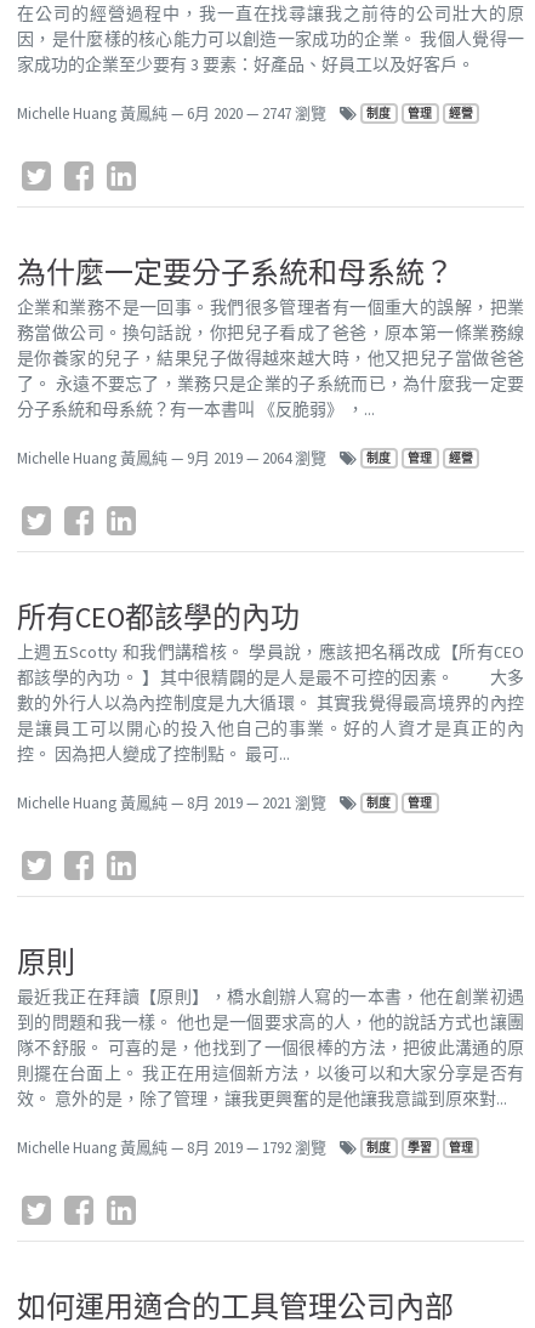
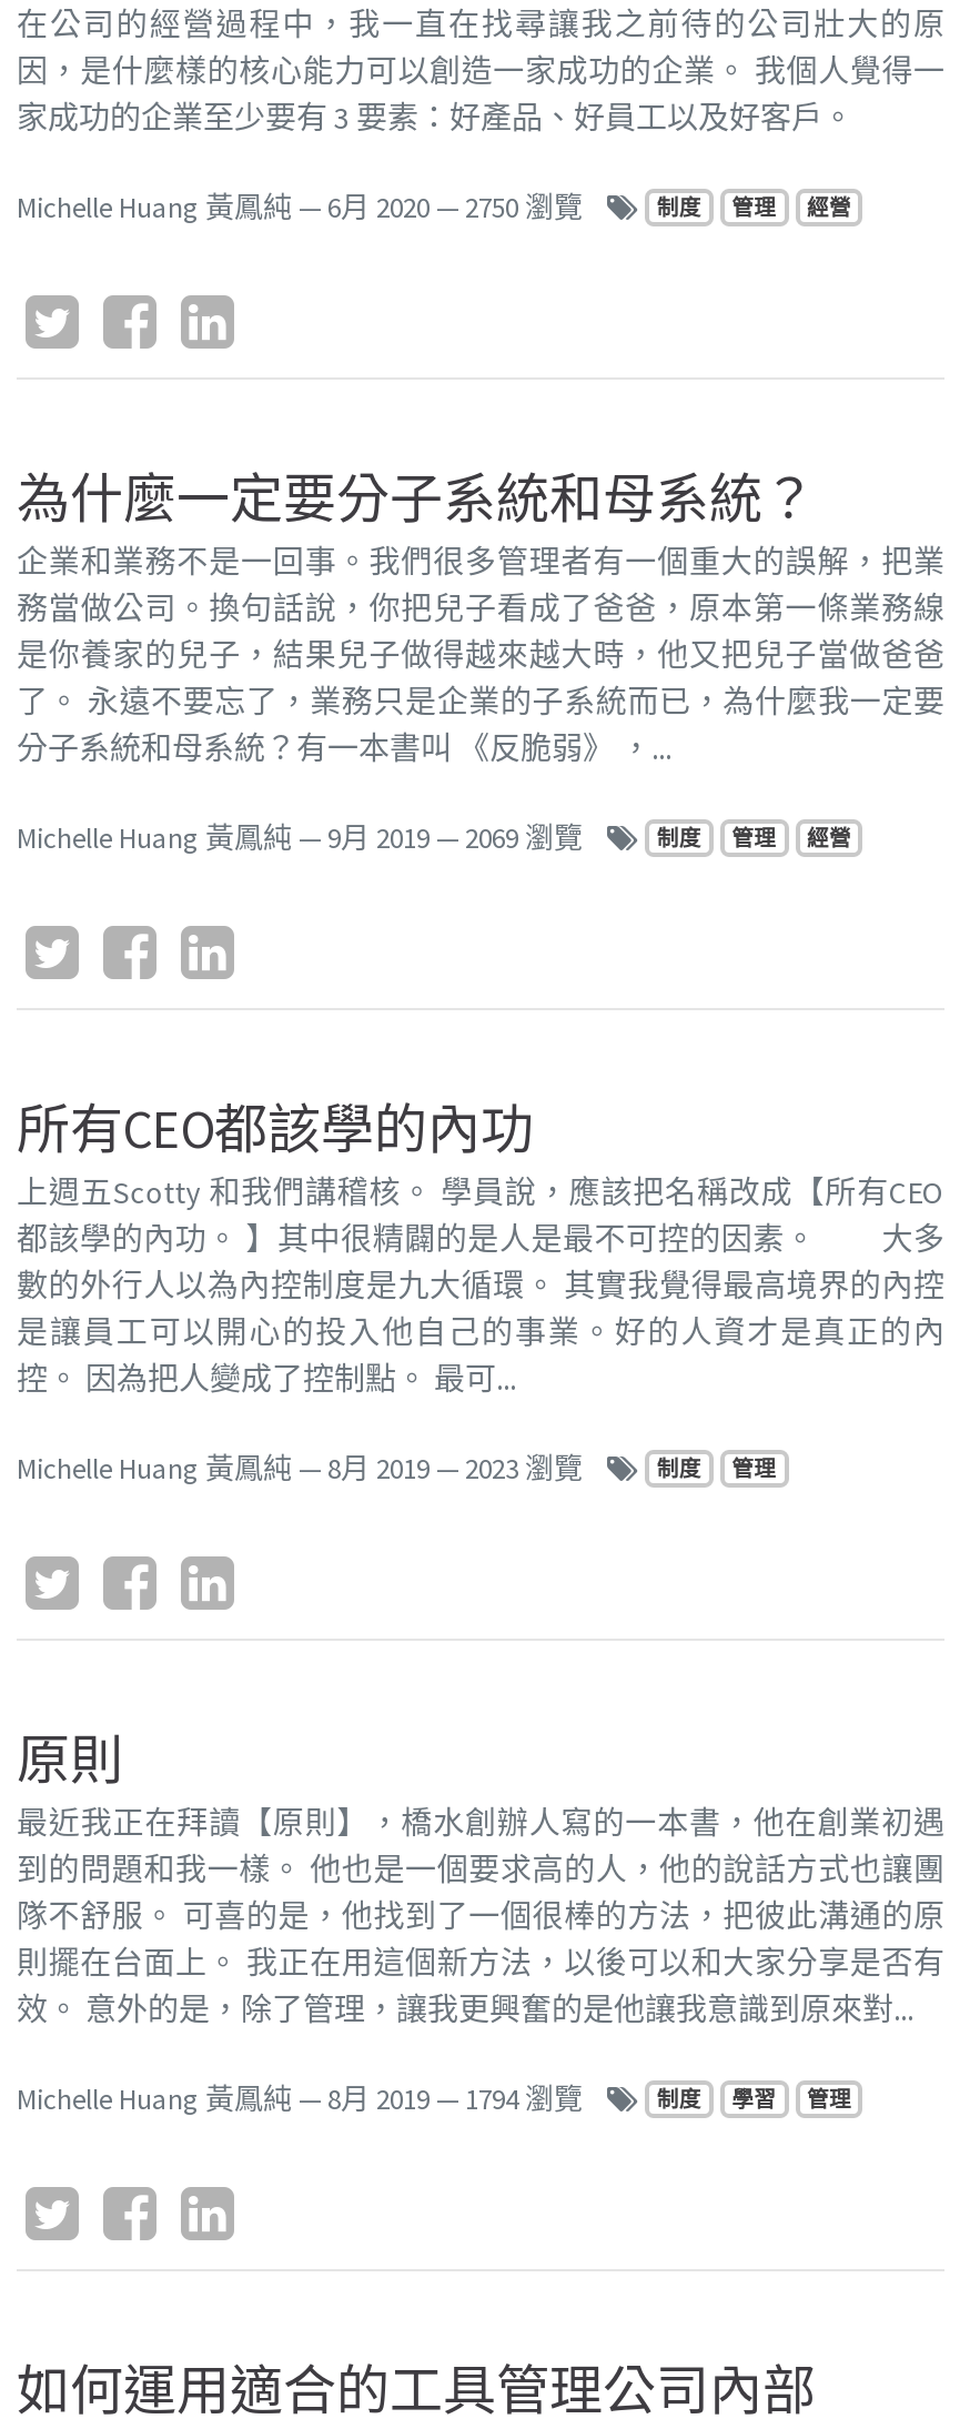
- Michelle Huang 黃鳳純— 6月 2020 — 2747 瀏覽
+ Michelle Huang 黃鳳純— 6月 2020 — 2750 瀏覽

- Michelle Huang 黃鳳純— 9月 2019 — 2064 瀏覽
+ Michelle Huang 黃鳳純— 9月 2019 — 2069 瀏覽

- Michelle Huang 黃鳳純— 8月 2019 — 2021 瀏覽
+ Michelle Huang 黃鳳純— 8月 2019 — 2023 瀏覽

- Michelle Huang 黃鳳純— 8月 2019 — 1792 瀏覽
+ Michelle Huang 黃鳳純— 8月 2019 — 1794 瀏覽
